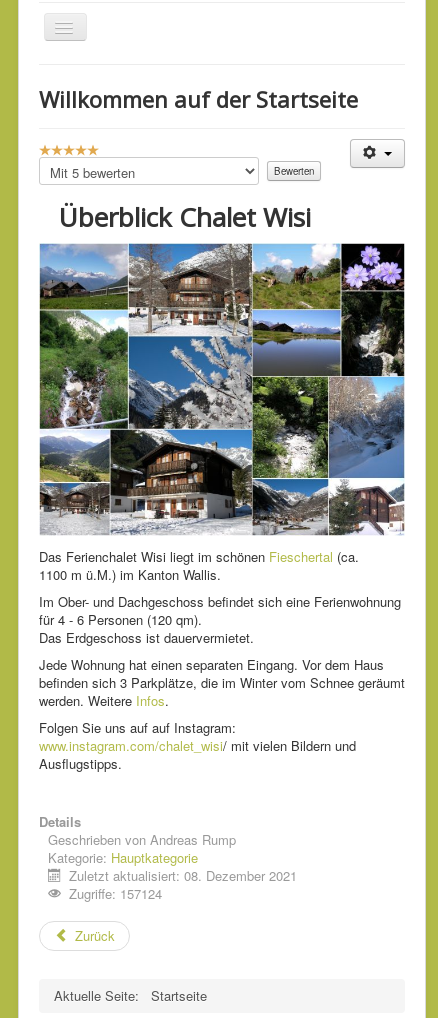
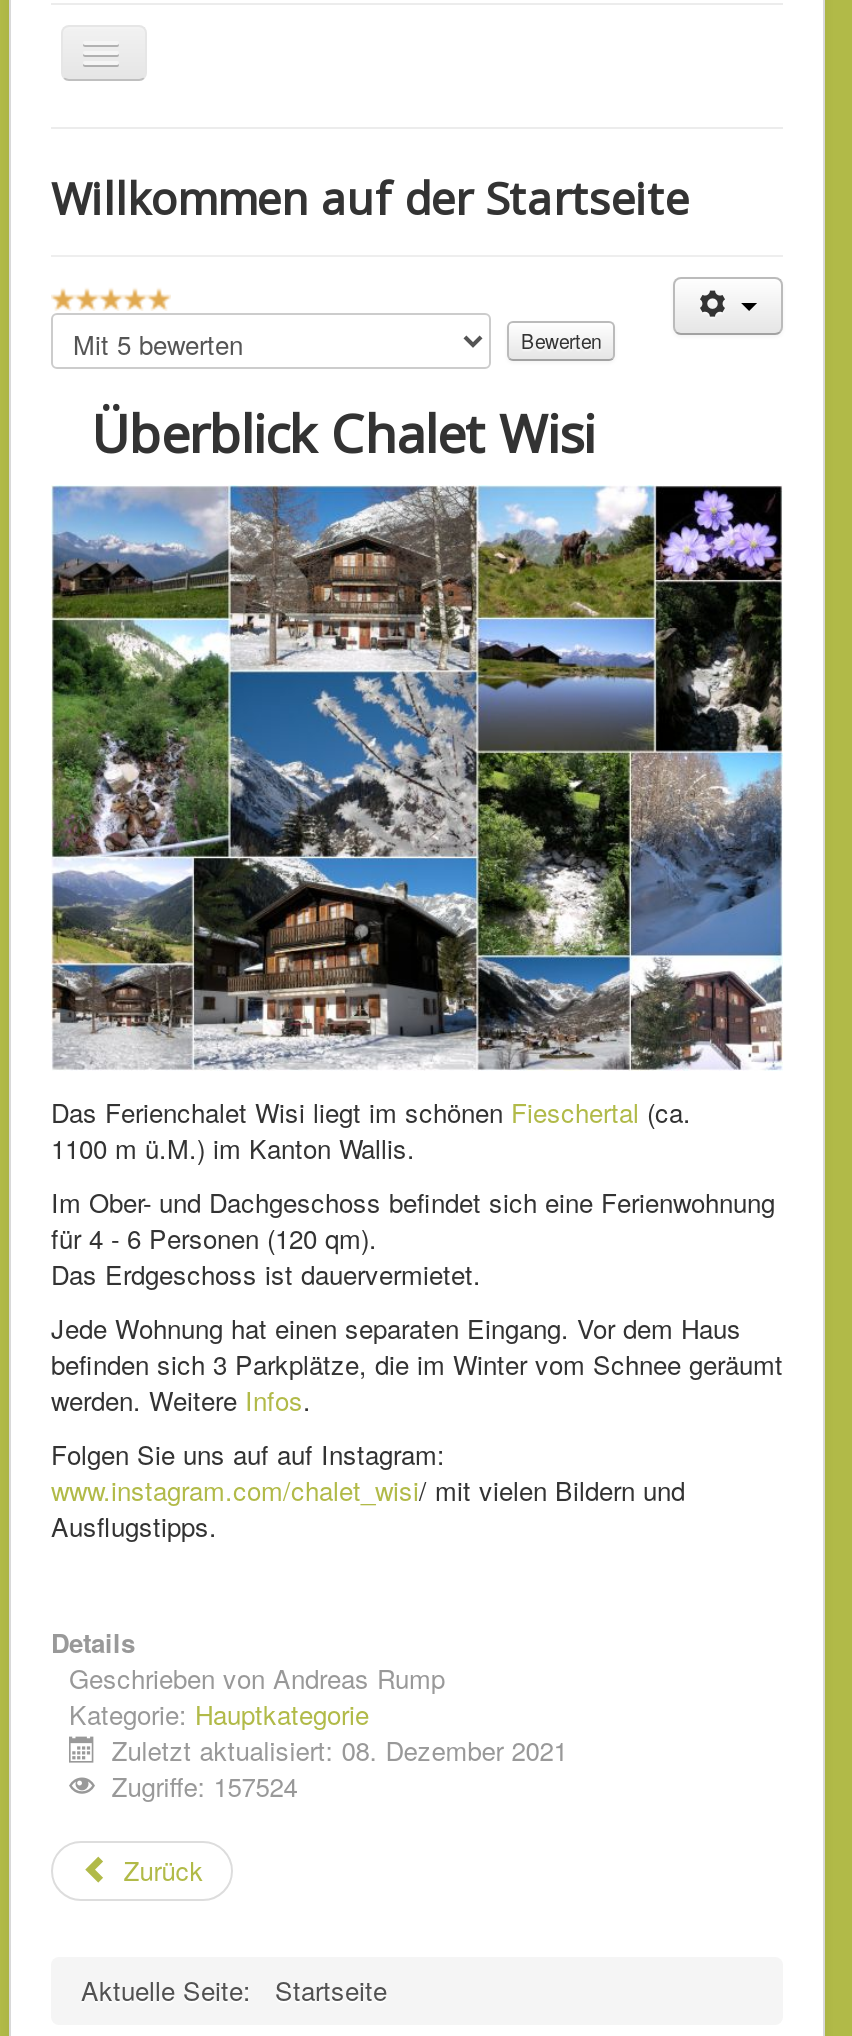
- Zugriffe: 157124
+ Zugriffe: 157524
